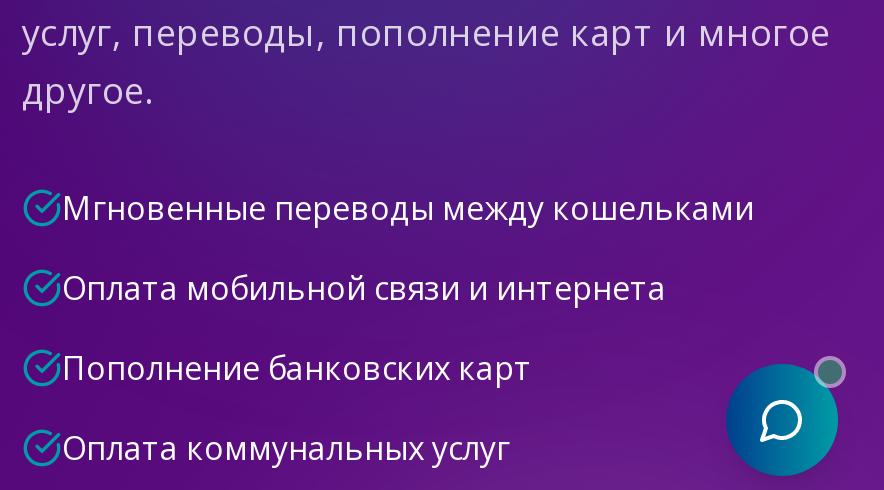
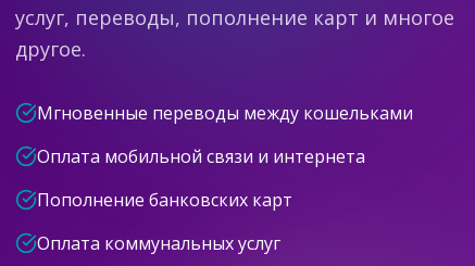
- [image]
